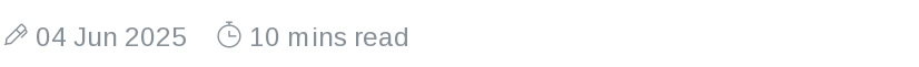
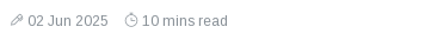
- 04 Jun 2025 10 mins read
+ 02 Jun 2025 10 mins read
